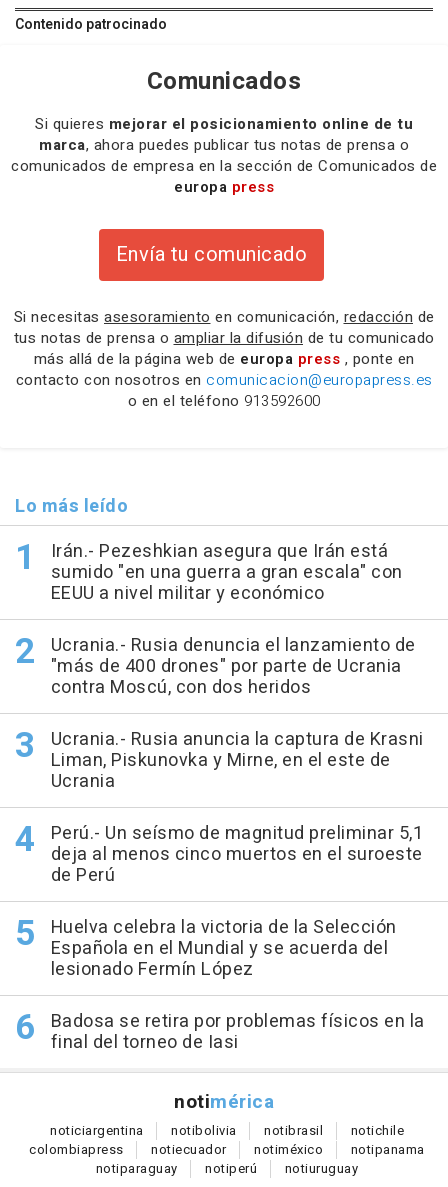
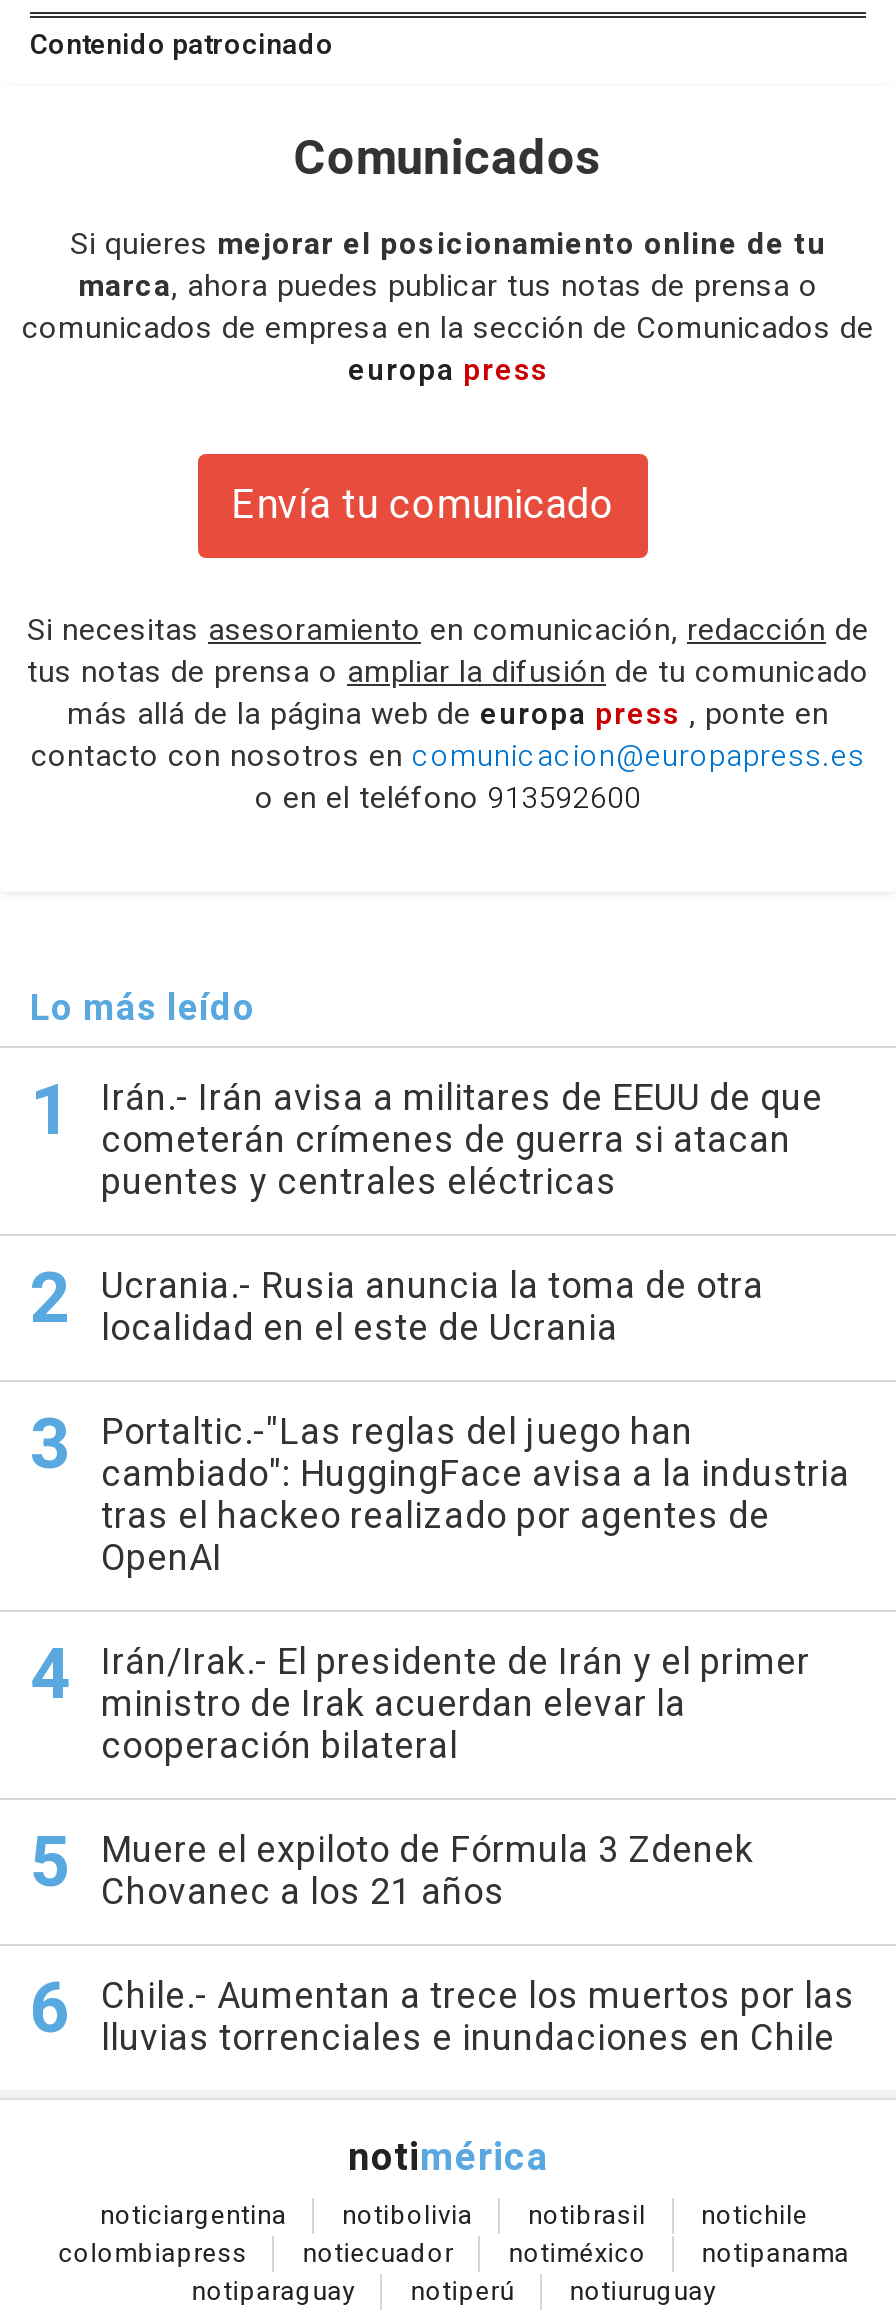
- Irán.- Pezeshkian asegura que Irán está
- sumido "en una guerra a gran escala" con
- EEUU a nivel militar y económico
+ Irán.- Irán avisa a militares de EEUU de que
+ cometerán crímenes de guerra si atacan
+ puentes y centrales eléctricas

- Ucrania.- Rusia denuncia el lanzamiento de
- "más de 400 drones" por parte de Ucrania
- contra Moscú, con dos heridos
+ Ucrania.- Rusia anuncia la toma de otra
+ localidad en el este de Ucrania

- Ucrania.- Rusia anuncia la captura de Krasni
- Liman, Piskunovka y Mirne, en el este de
- Ucrania
+ Portaltic.-"Las reglas del juego han
+ cambiado": HuggingFace avisa a la industria
+ tras el hackeo realizado por agentes de
+ OpenAI

- Perú.- Un seísmo de magnitud preliminar 5,1
- deja al menos cinco muertos en el suroeste
- de Perú
+ Irán/Irak.- El presidente de Irán y el primer
+ ministro de Irak acuerdan elevar la
+ cooperación bilateral

- Huelva celebra la victoria de la Selección
- Española en el Mundial y se acuerda del
- lesionado Fermín López
+ Muere el expiloto de Fórmula 3 Zdenek
+ Chovanec a los 21 años

- Badosa se retira por problemas físicos en la
- final del torneo de Iasi
+ Chile.- Aumentan a trece los muertos por las
+ lluvias torrenciales e inundaciones en Chile
